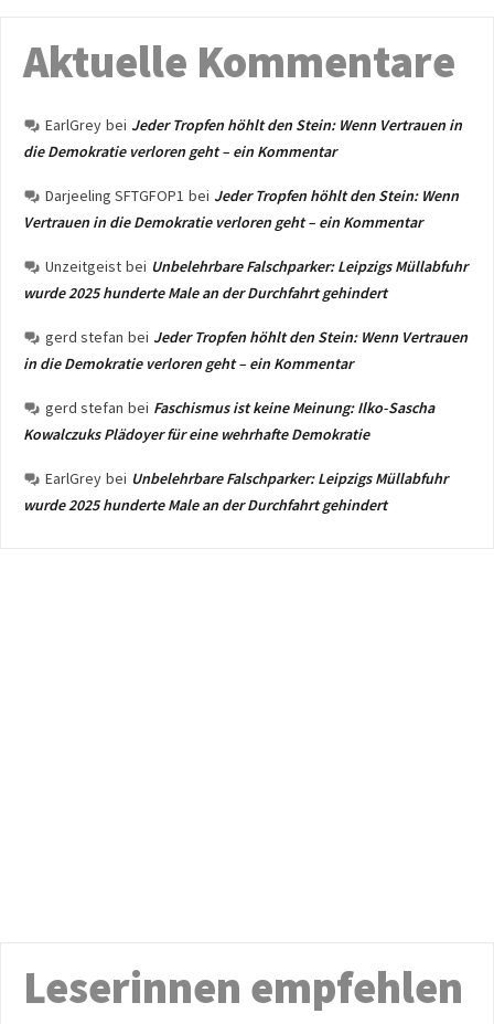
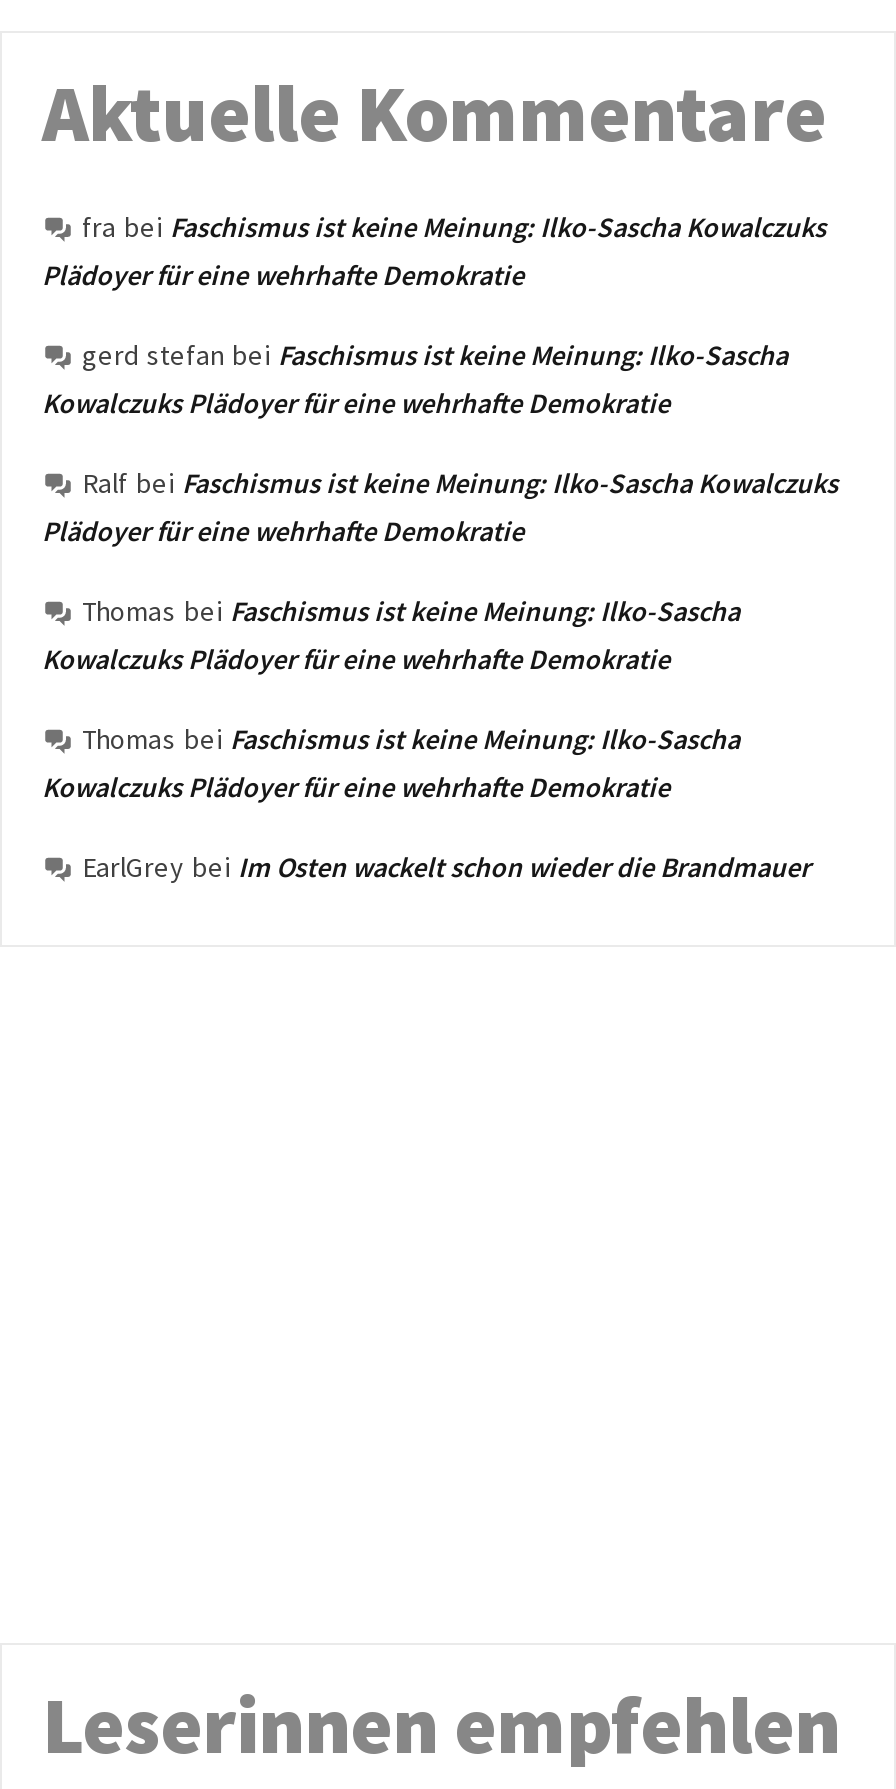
- EarlGrey bei Jeder Tropfen höhlt den Stein: Wenn Vertrauen in
- die Demokratie verloren geht – ein Kommentar
- Darjeeling SFTGFOP1 bei Jeder Tropfen höhlt den Stein: Wenn
- Vertrauen in die Demokratie verloren geht – ein Kommentar
- Unzeitgeist bei Unbelehrbare Falschparker: Leipzigs Müllabfuhr
- wurde 2025 hunderte Male an der Durchfahrt gehindert
- gerd stefan bei Jeder Tropfen höhlt den Stein: Wenn Vertrauen
- in die Demokratie verloren geht – ein Kommentar
+ fra bei Faschismus ist keine Meinung: Ilko-Sascha Kowalczuks
+ Plädoyer für eine wehrhafte Demokratie

moved up: gerd stefan bei Faschismus ist keine Meinung: Ilko-Sascha | Kowalczuks Plädoyer für eine wehrhafte Demokratie

- EarlGrey bei Unbelehrbare Falschparker: Leipzigs Müllabfuhr
- wurde 2025 hunderte Male an der Durchfahrt gehindert
+ Ralf bei Faschismus ist keine Meinung: Ilko-Sascha Kowalczuks
+ Plädoyer für eine wehrhafte Demokratie
+ Thomas bei Faschismus ist keine Meinung: Ilko-Sascha
+ Kowalczuks Plädoyer für eine wehrhafte Demokratie
+ Thomas bei Faschismus ist keine Meinung: Ilko-Sascha
+ Kowalczuks Plädoyer für eine wehrhafte Demokratie
+ EarlGrey bei Im Osten wackelt schon wieder die Brandmauer
